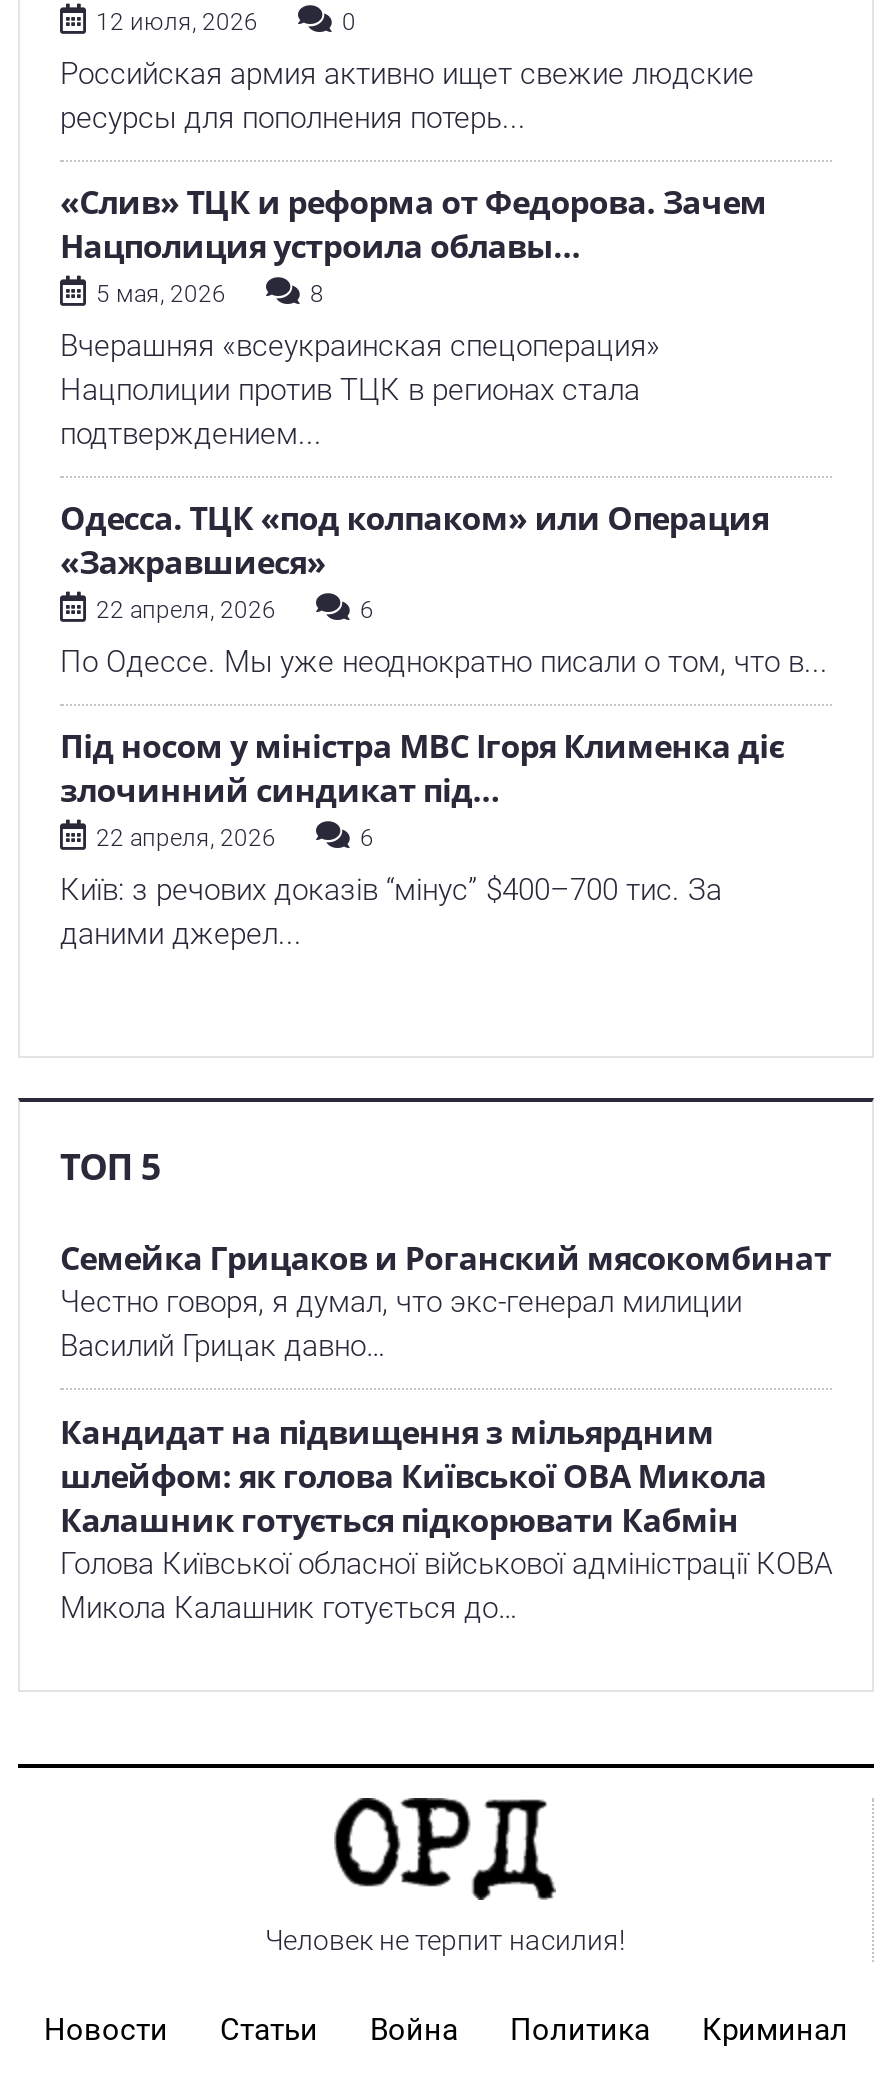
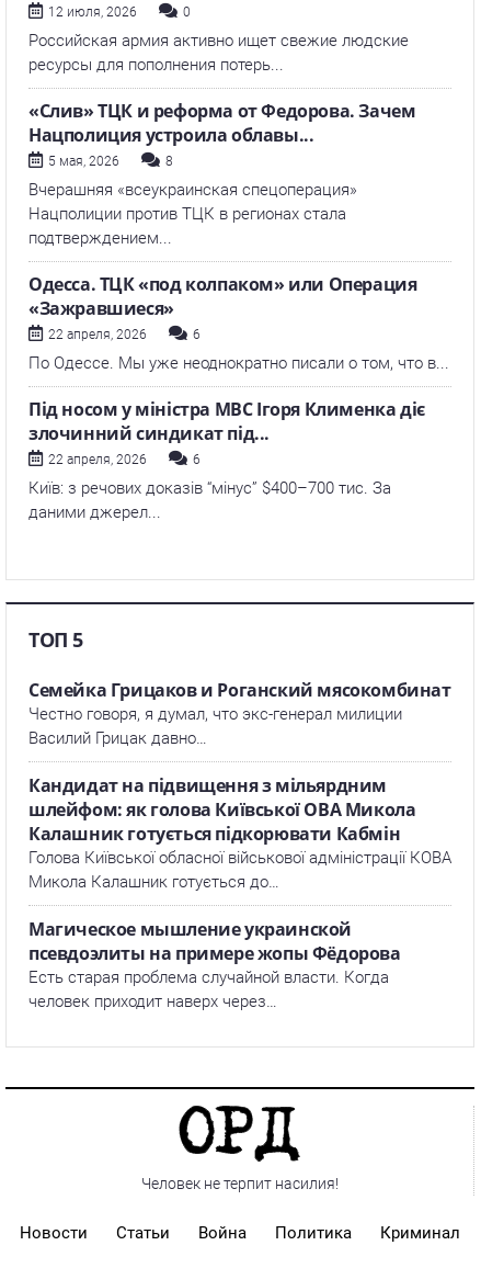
+ Магическое мышление украинской
+ псевдоэлиты на примере жопы Фёдорова
+ Есть старая проблема случайной власти. Когда
+ человек приходит наверх через…
